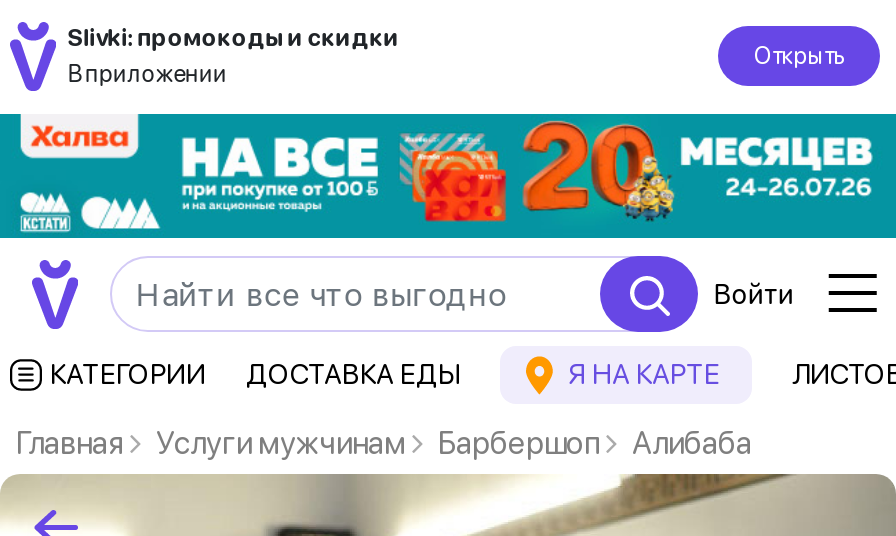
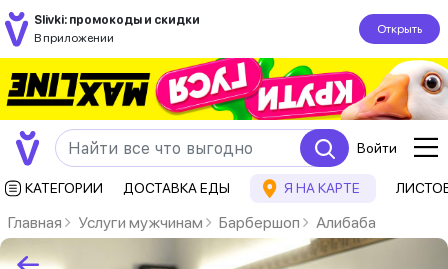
- [image]
+ [image]
